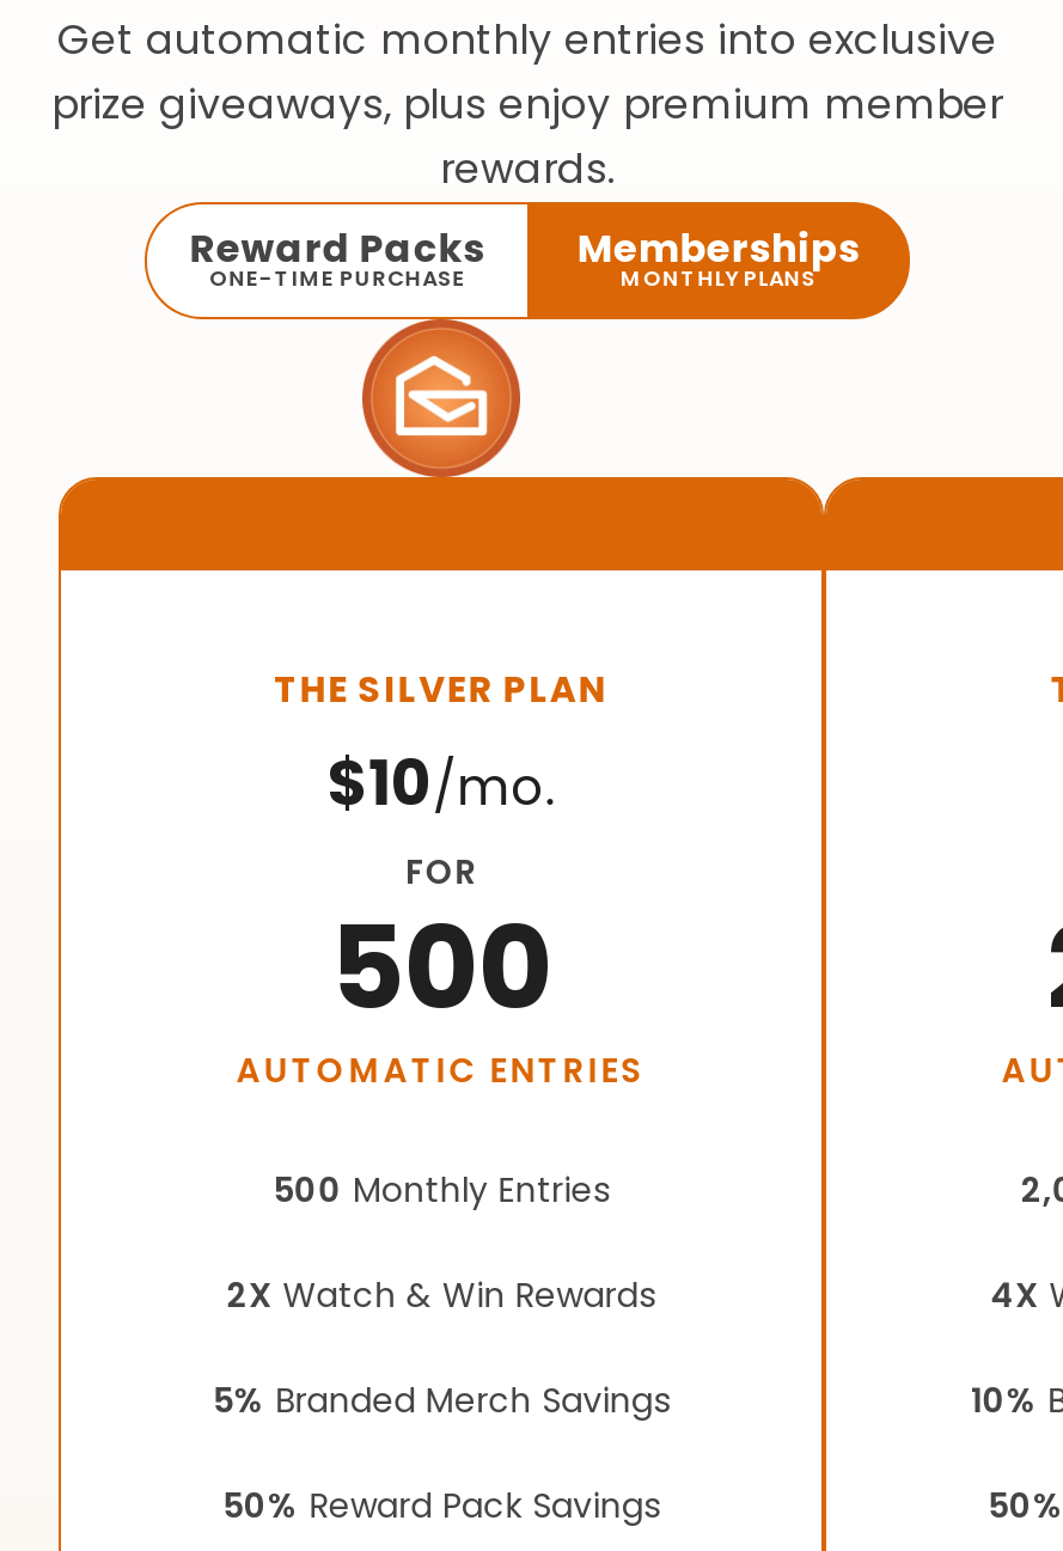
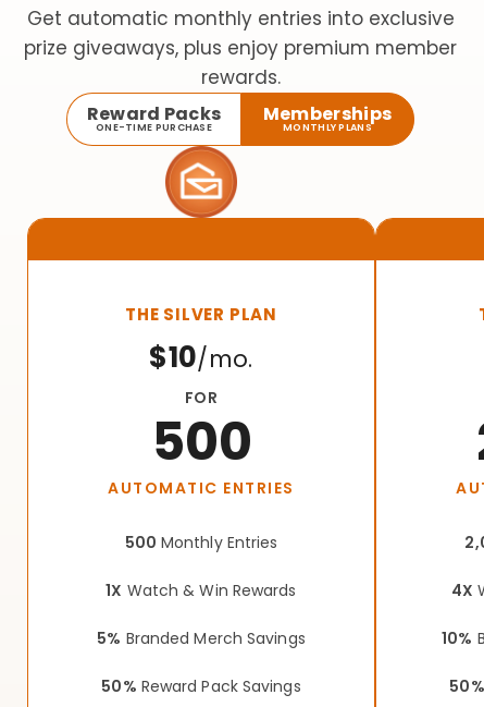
- 2X Watch & Win Rewards
+ 1X Watch & Win Rewards
